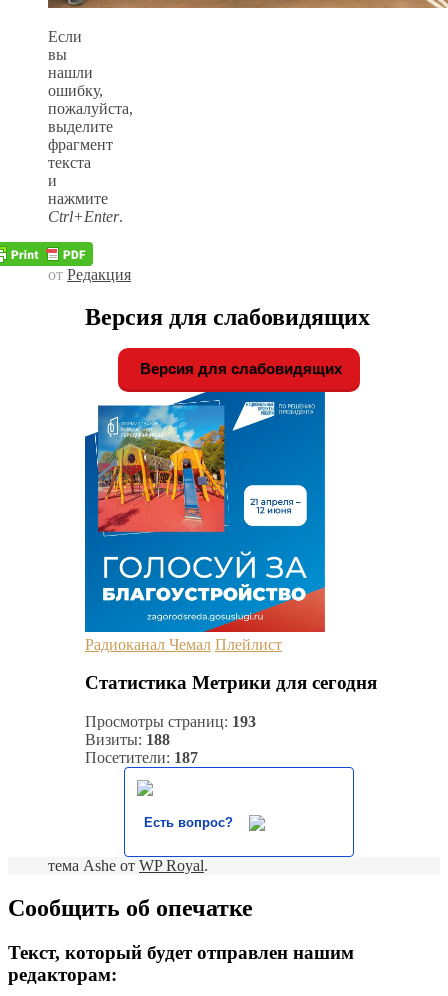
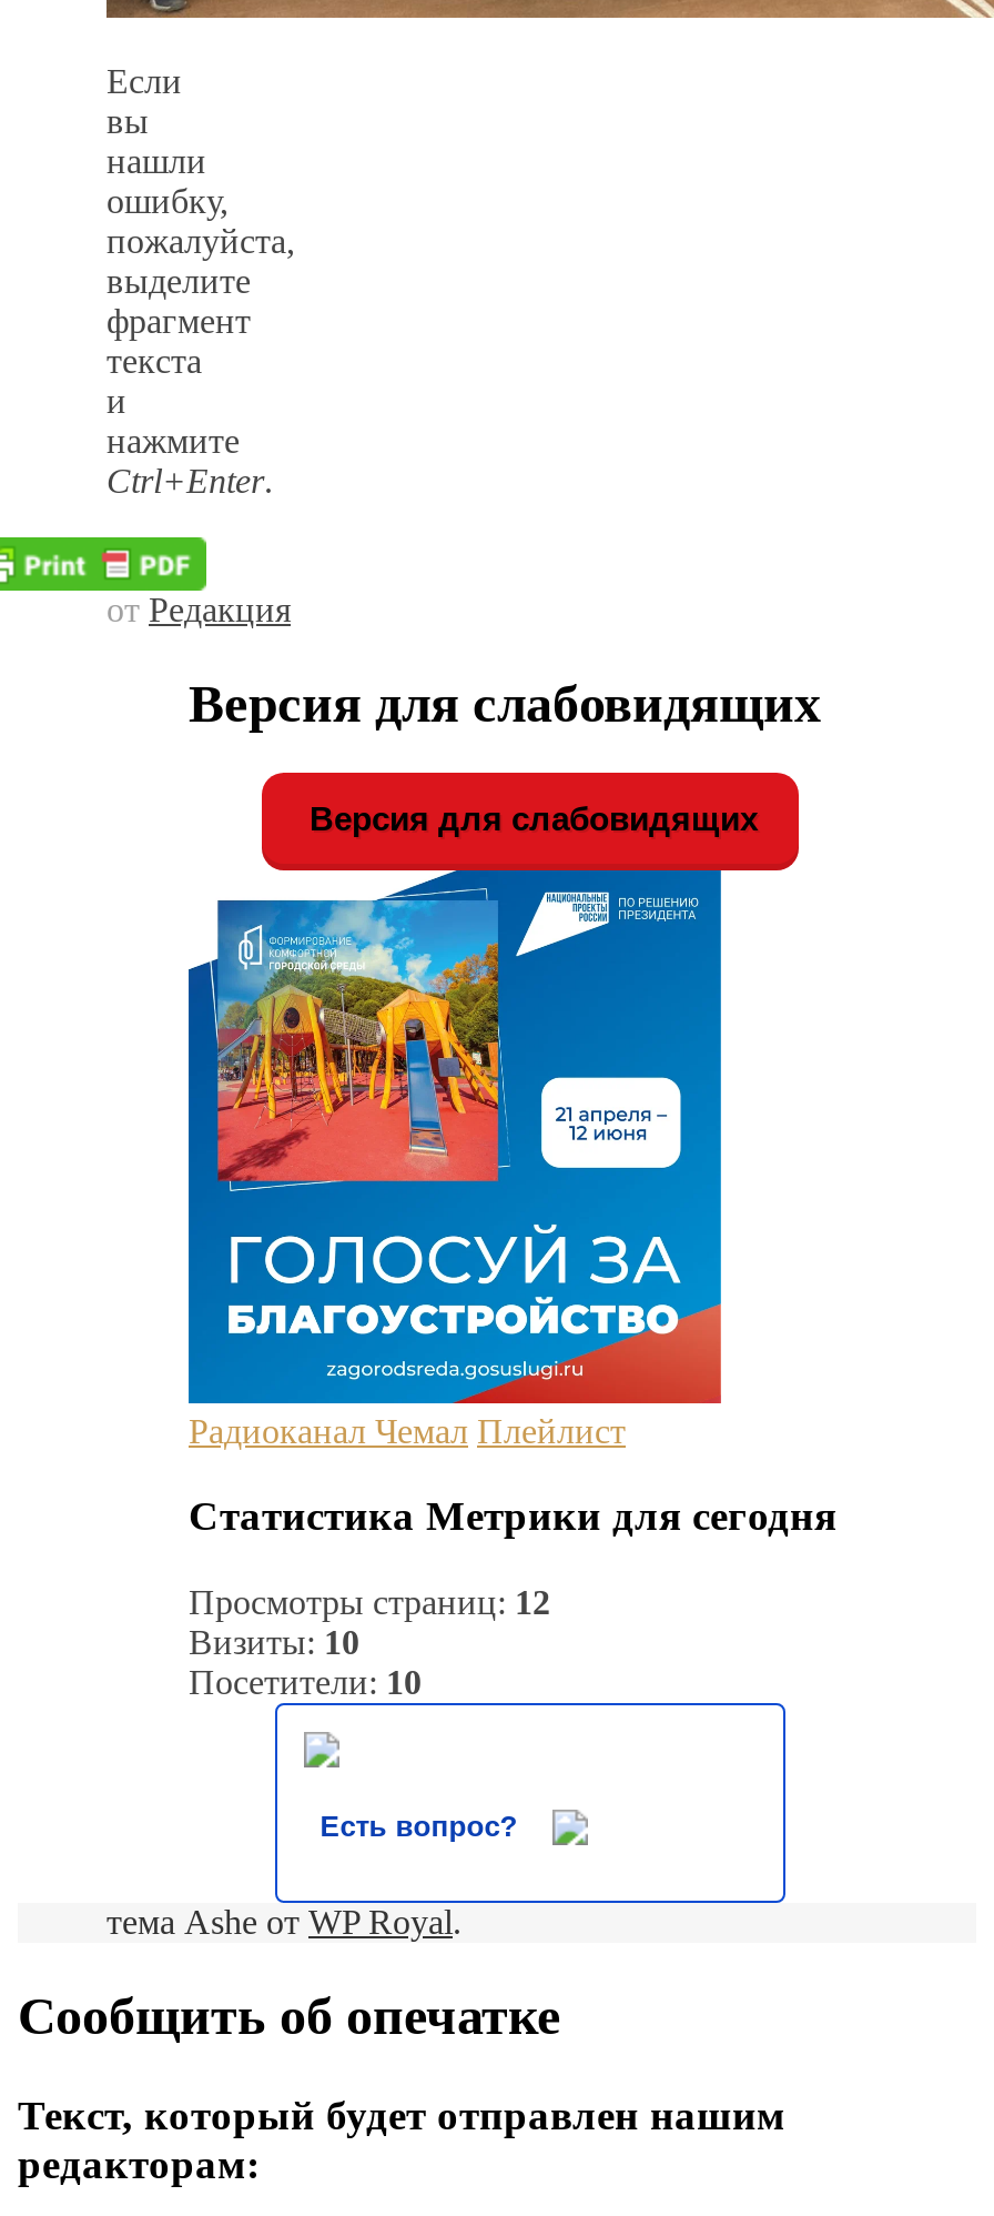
- Просмотры страниц: 193
+ Просмотры страниц: 12

- Визиты: 188
+ Визиты: 10

- Посетители: 187
+ Посетители: 10
